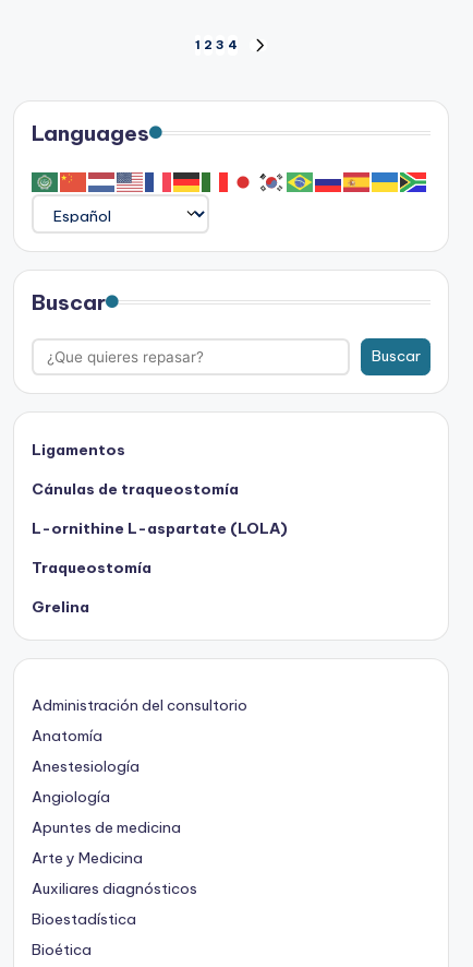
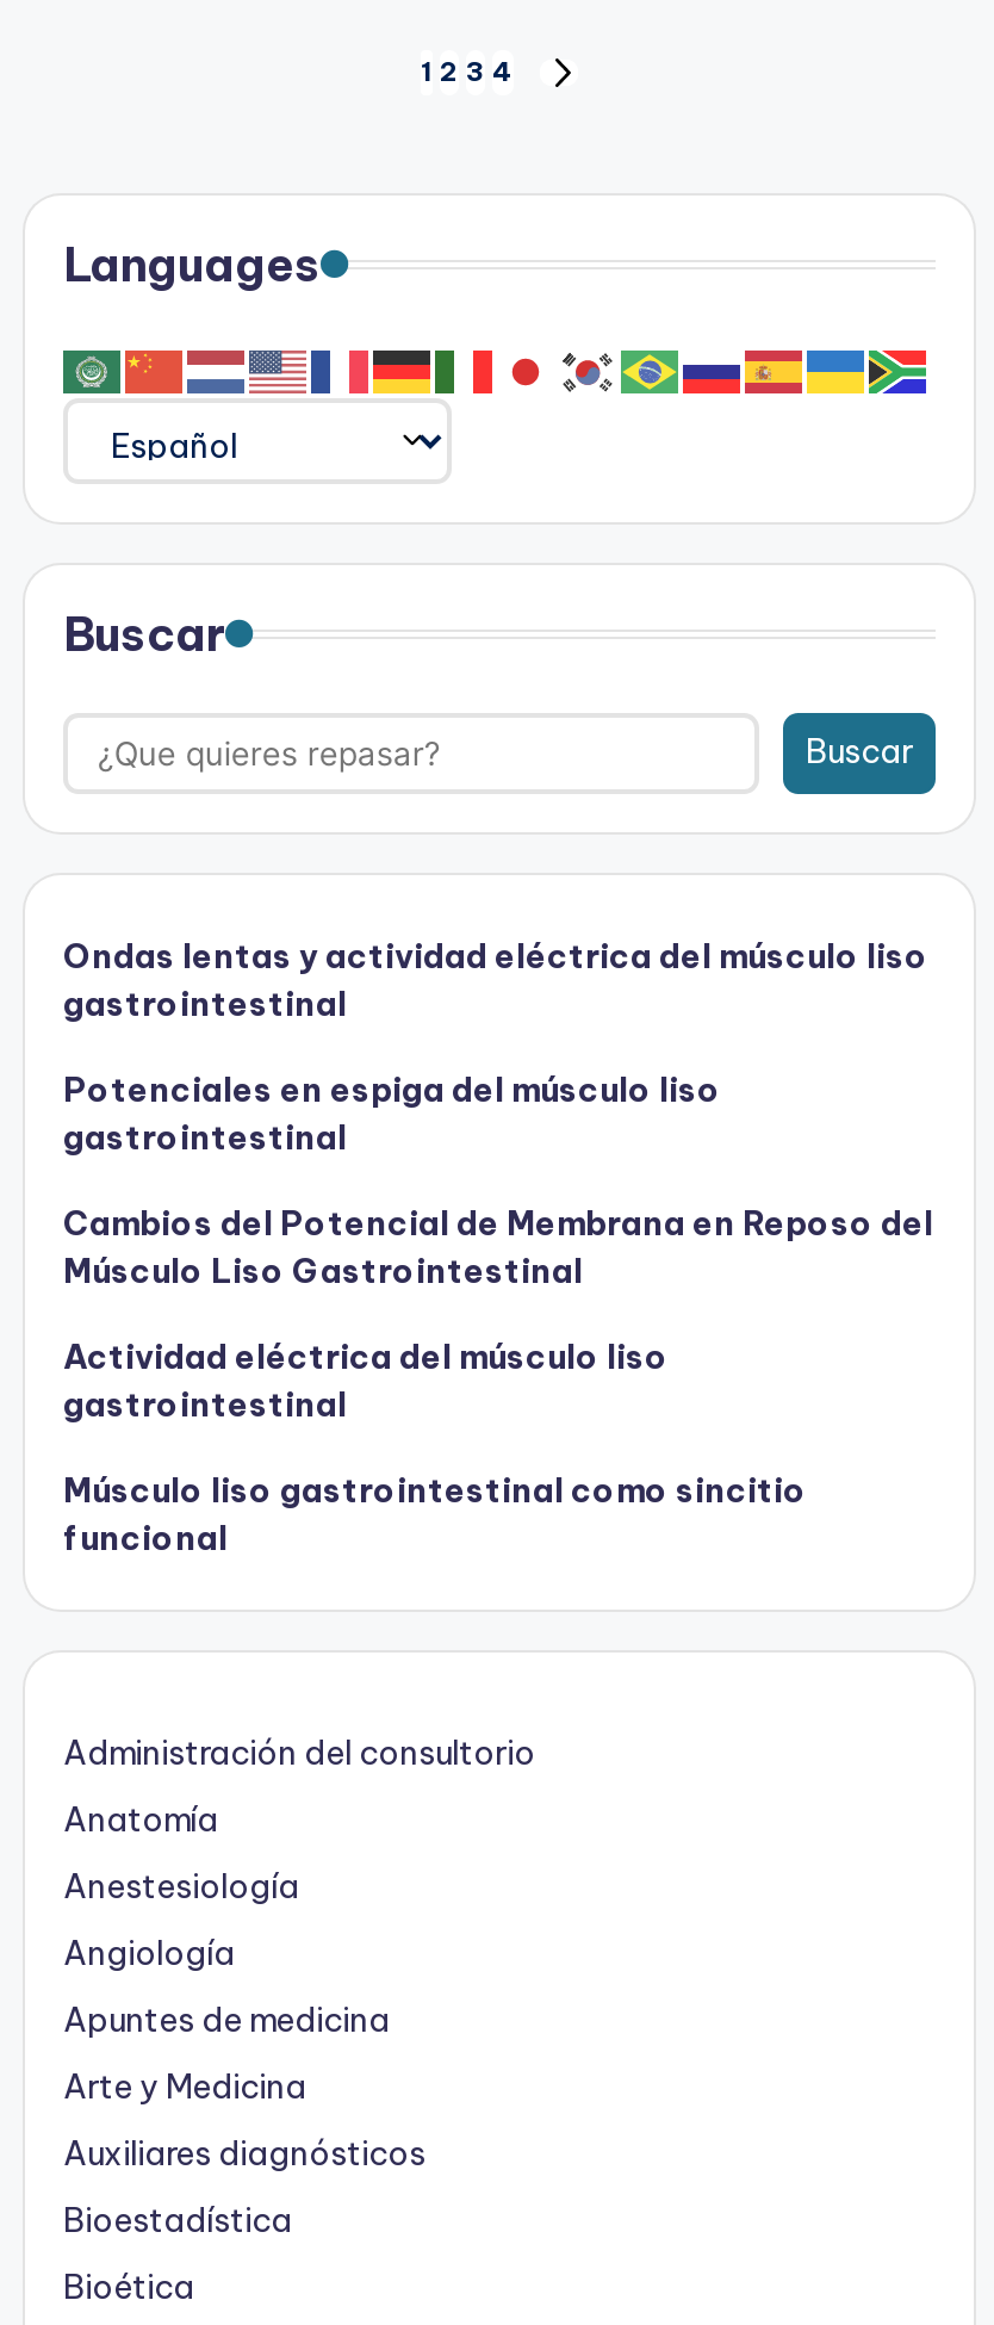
- Ligamentos
+ Ondas lentas y actividad eléctrica del músculo liso
+ gastrointestinal

- Cánulas de traqueostomía
+ Potenciales en espiga del músculo liso
+ gastrointestinal

- L-ornithine L-aspartate (LOLA)
+ Cambios del Potencial de Membrana en Reposo del
+ Músculo Liso Gastrointestinal

- Traqueostomía
+ Actividad eléctrica del músculo liso
+ gastrointestinal

- Grelina
+ Músculo liso gastrointestinal como sincitio
+ funcional
